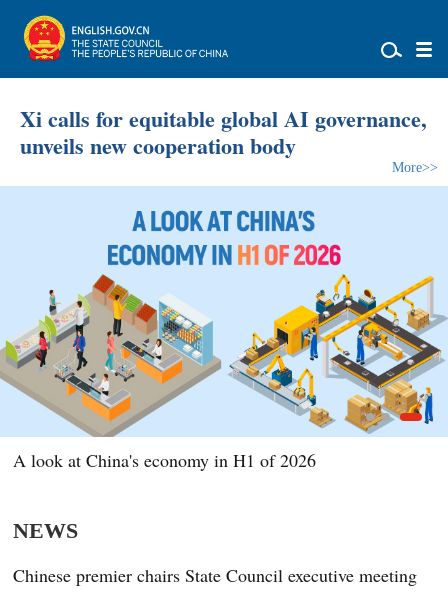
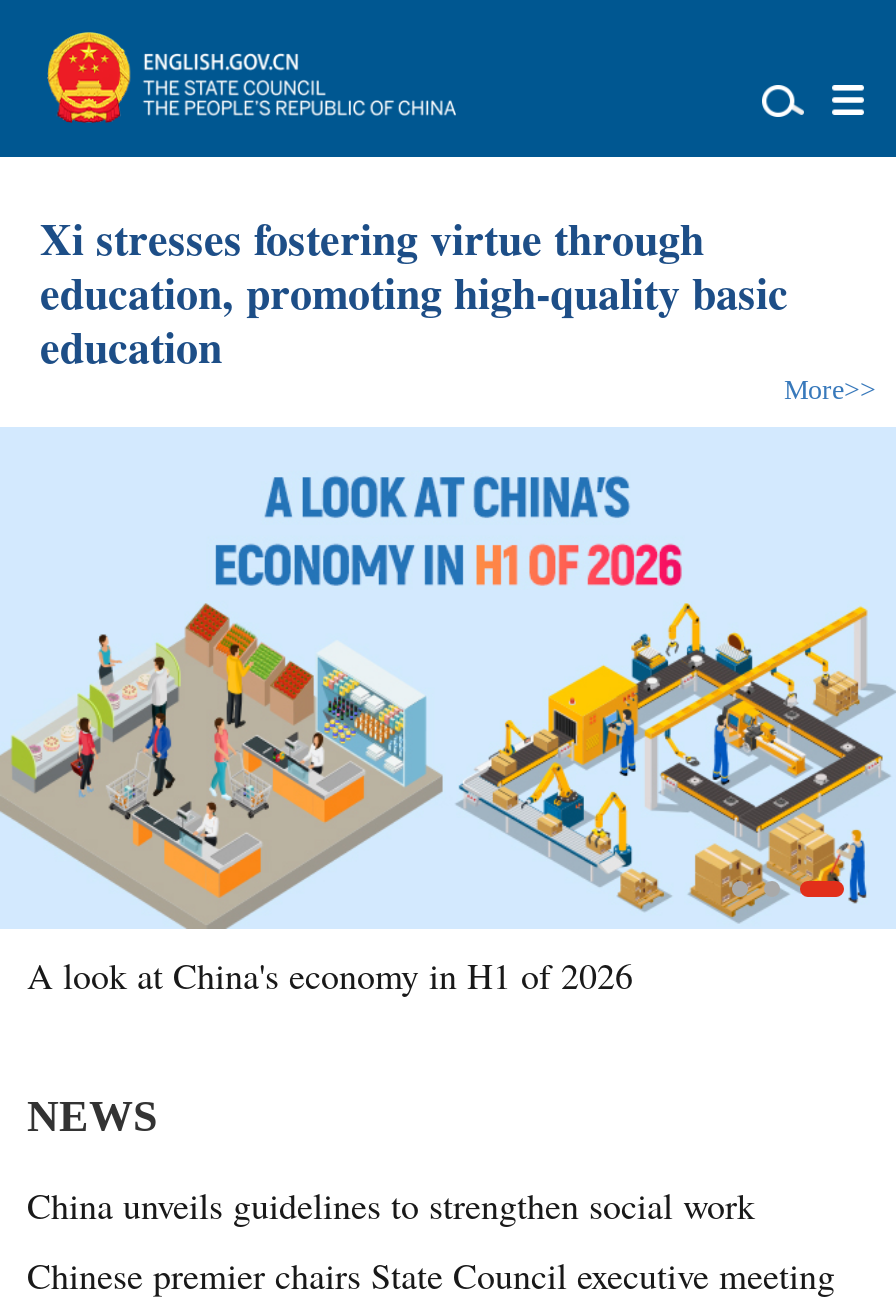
- Xi calls for equitable global AI governance,
- unveils new cooperation body
+ Xi stresses fostering virtue through
+ education, promoting high-quality basic
+ education

+ China unveils guidelines to strengthen social work
